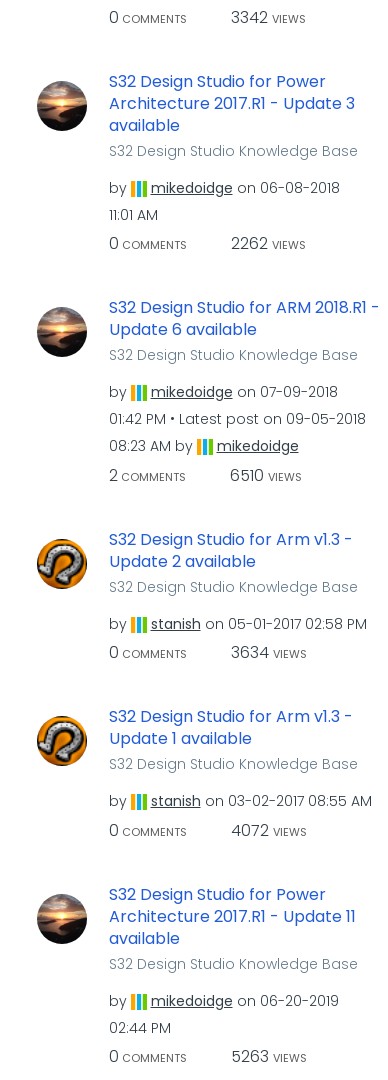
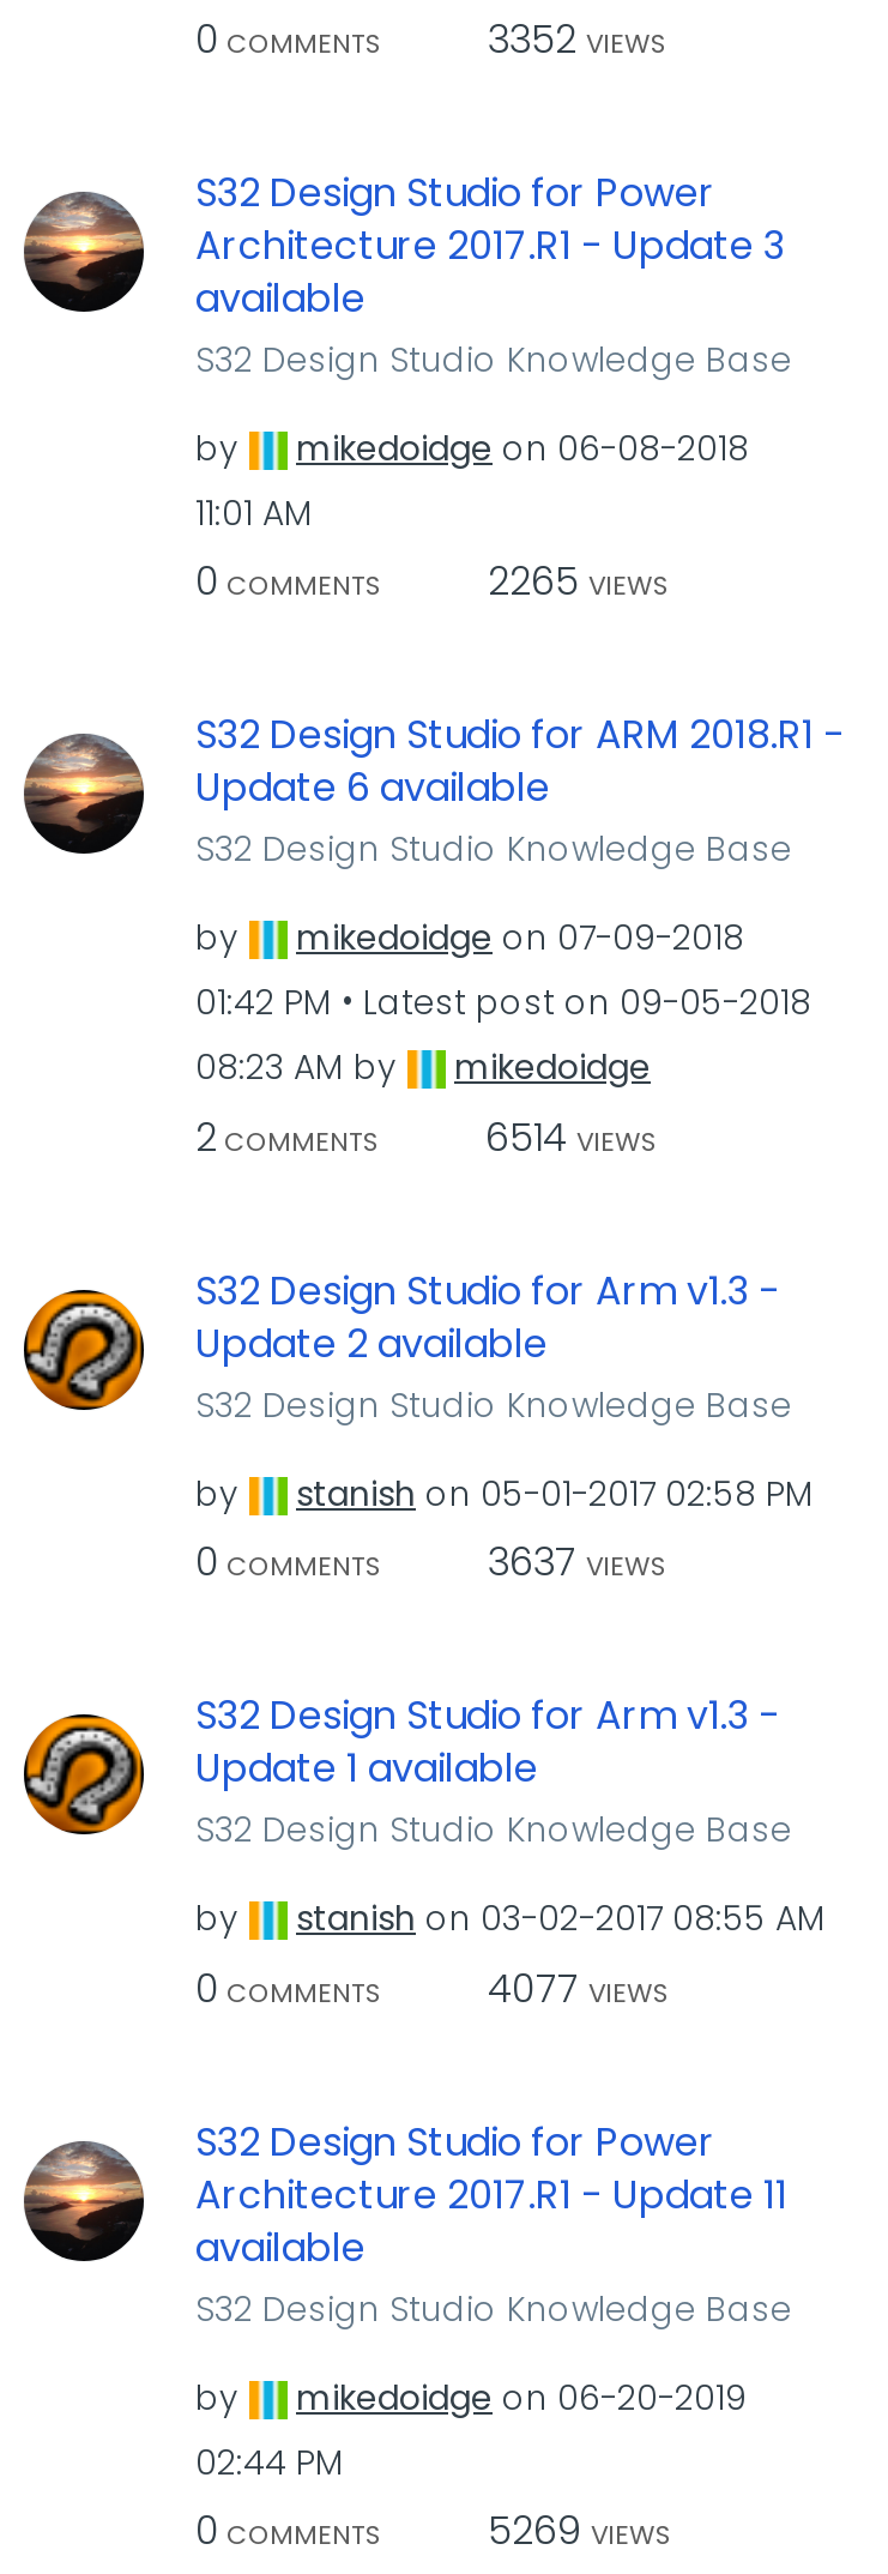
- 0 COMMENTS 3342 VIEWS
+ 0 COMMENTS 3352 VIEWS

- 0 COMMENTS 2262 VIEWS
+ 0 COMMENTS 2265 VIEWS

- 2 COMMENTS 6510 VIEWS
+ 2 COMMENTS 6514 VIEWS

- 0 COMMENTS 3634 VIEWS
+ 0 COMMENTS 3637 VIEWS

- 0 COMMENTS 4072 VIEWS
+ 0 COMMENTS 4077 VIEWS

- 0 COMMENTS 5263 VIEWS
+ 0 COMMENTS 5269 VIEWS
